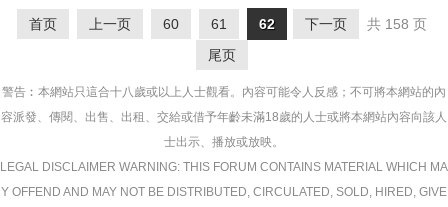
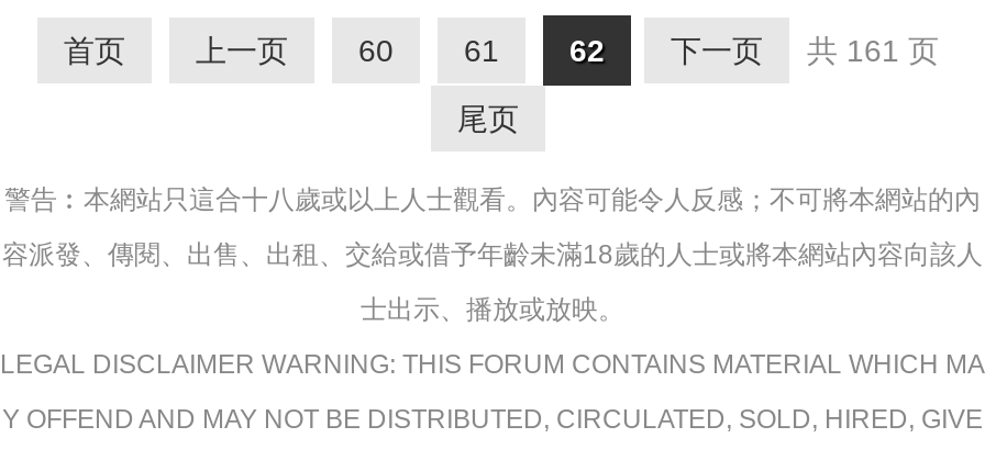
- 首页 上一页 60 61 62 下一页 共 158 页
+ 首页 上一页 60 61 62 下一页 共 161 页
